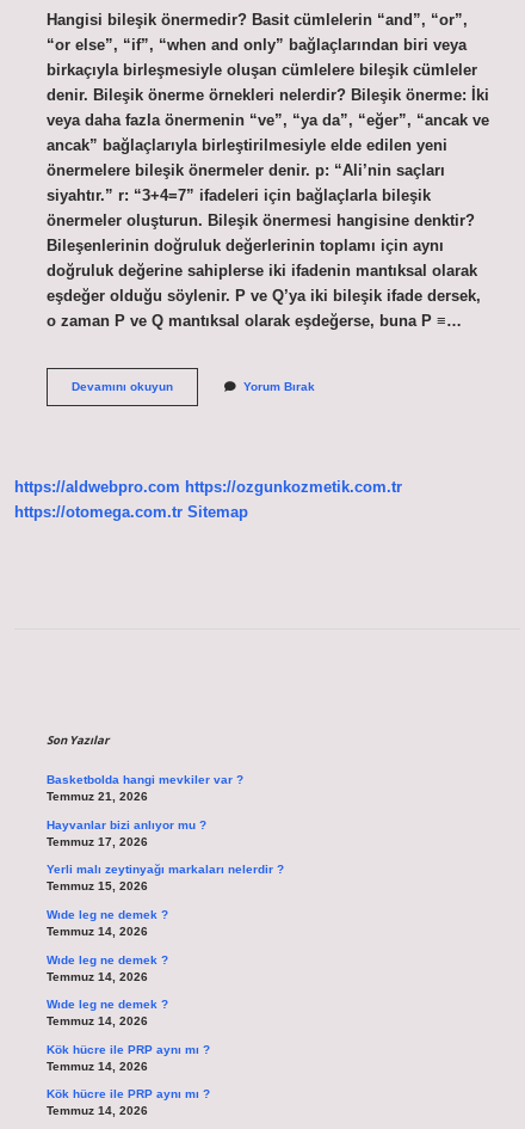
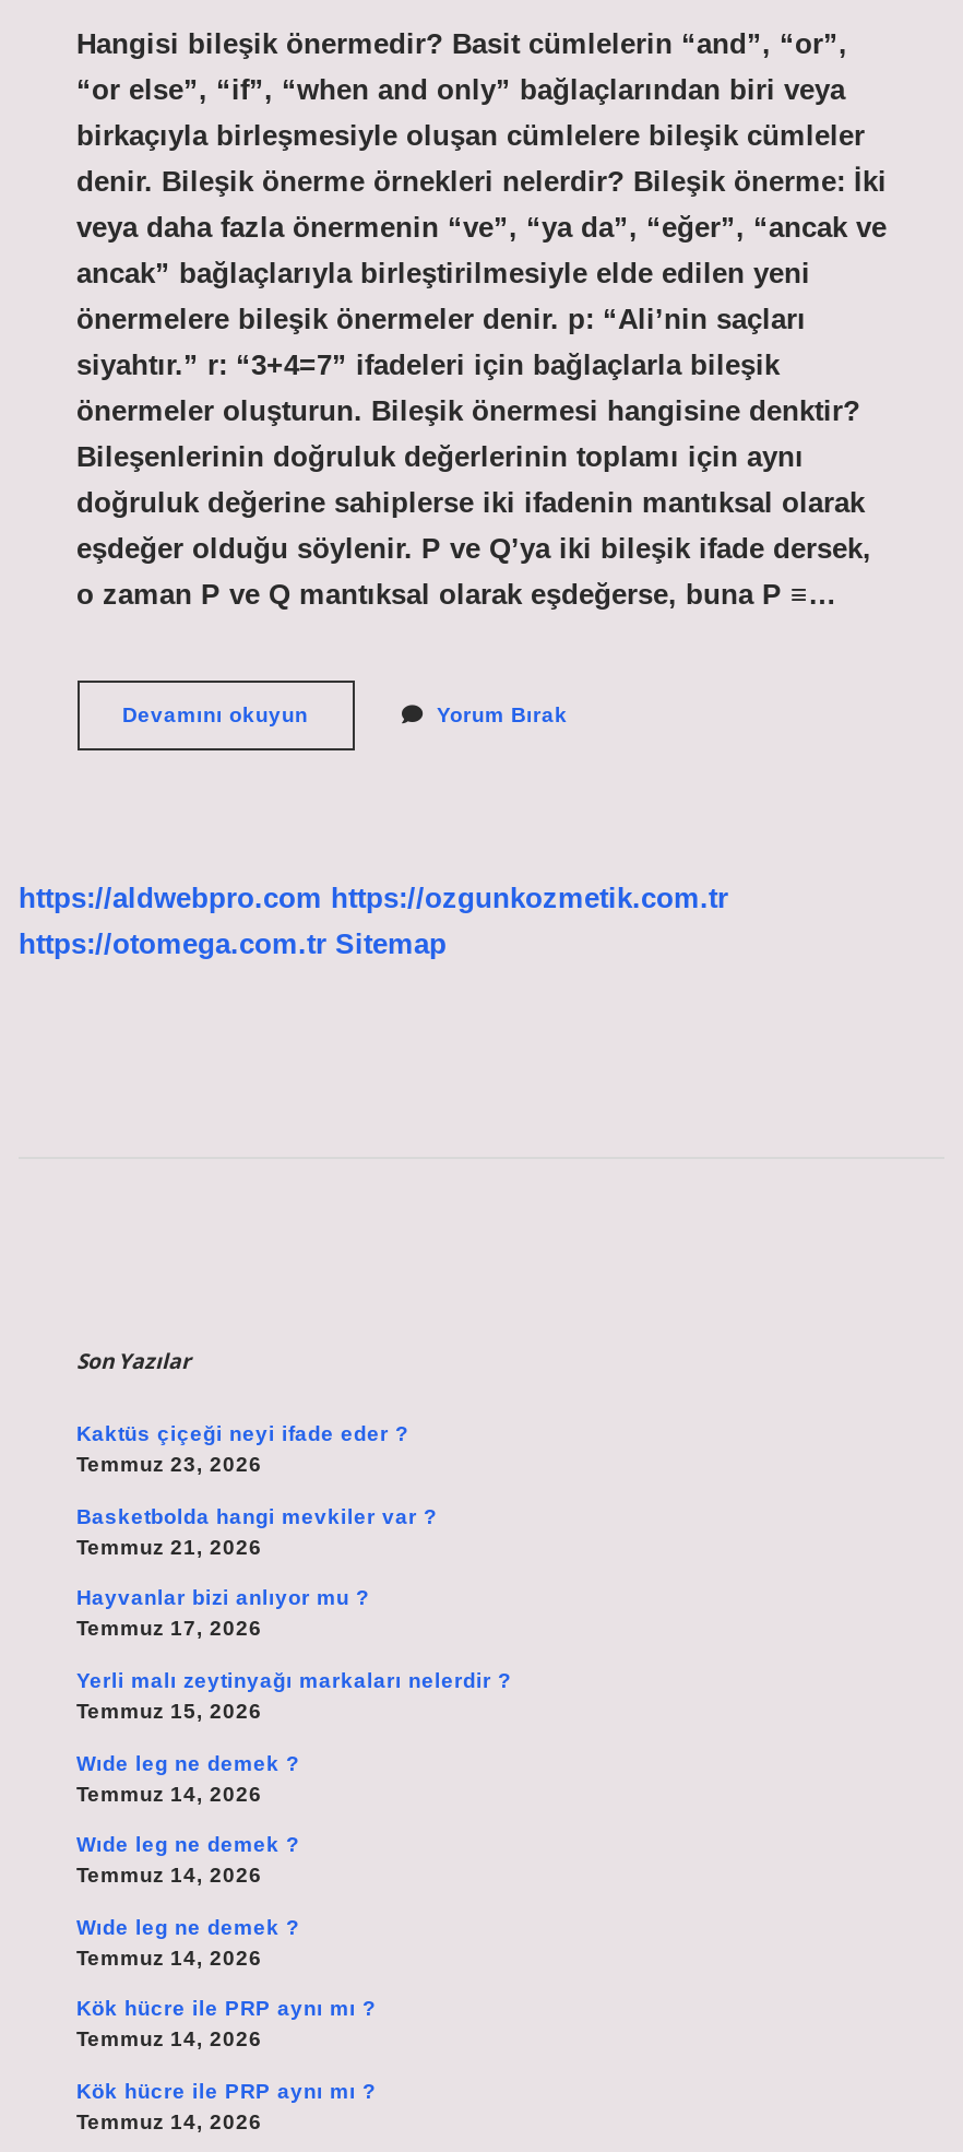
+ Kaktüs çiçeği neyi ifade eder ?
+ Temmuz 23, 2026
